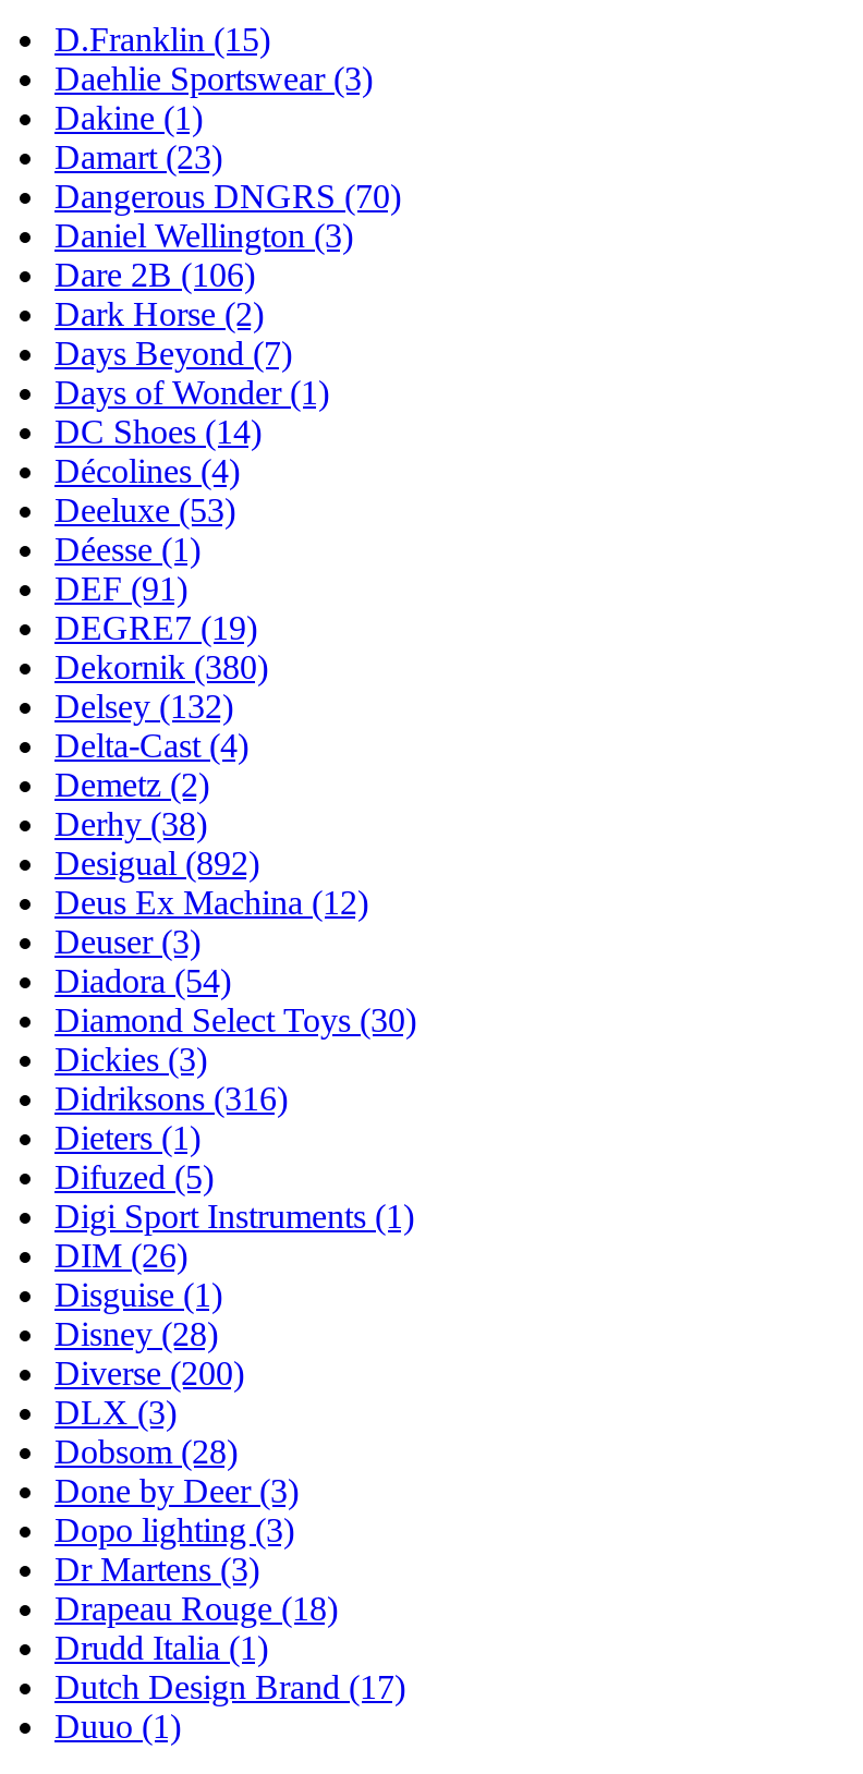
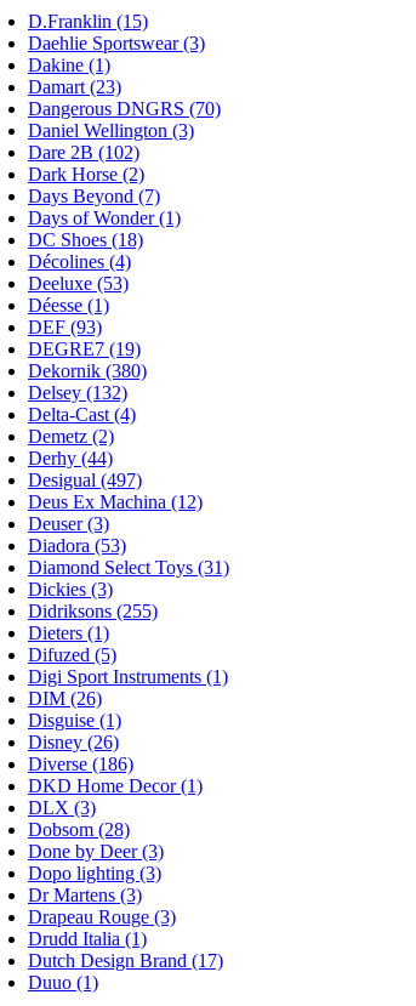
- Dare 2B (106)
+ Dare 2B (102)

- DC Shoes (14)
+ DC Shoes (18)

- DEF (91)
+ DEF (93)

- Derhy (38)
+ Derhy (44)

- Desigual (892)
+ Desigual (497)

- Diadora (54)
+ Diadora (53)

- Diamond Select Toys (30)
+ Diamond Select Toys (31)

- Didriksons (316)
+ Didriksons (255)

- Disney (28)
- Diverse (200)
+ Disney (26)
+ Diverse (186)
+ DKD Home Decor (1)

- Drapeau Rouge (18)
+ Drapeau Rouge (3)
